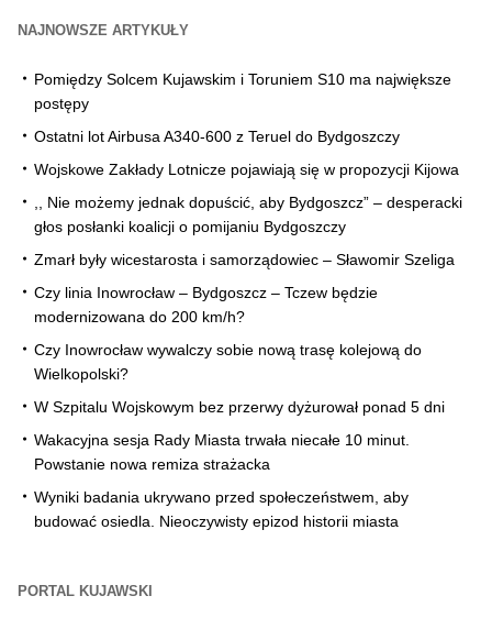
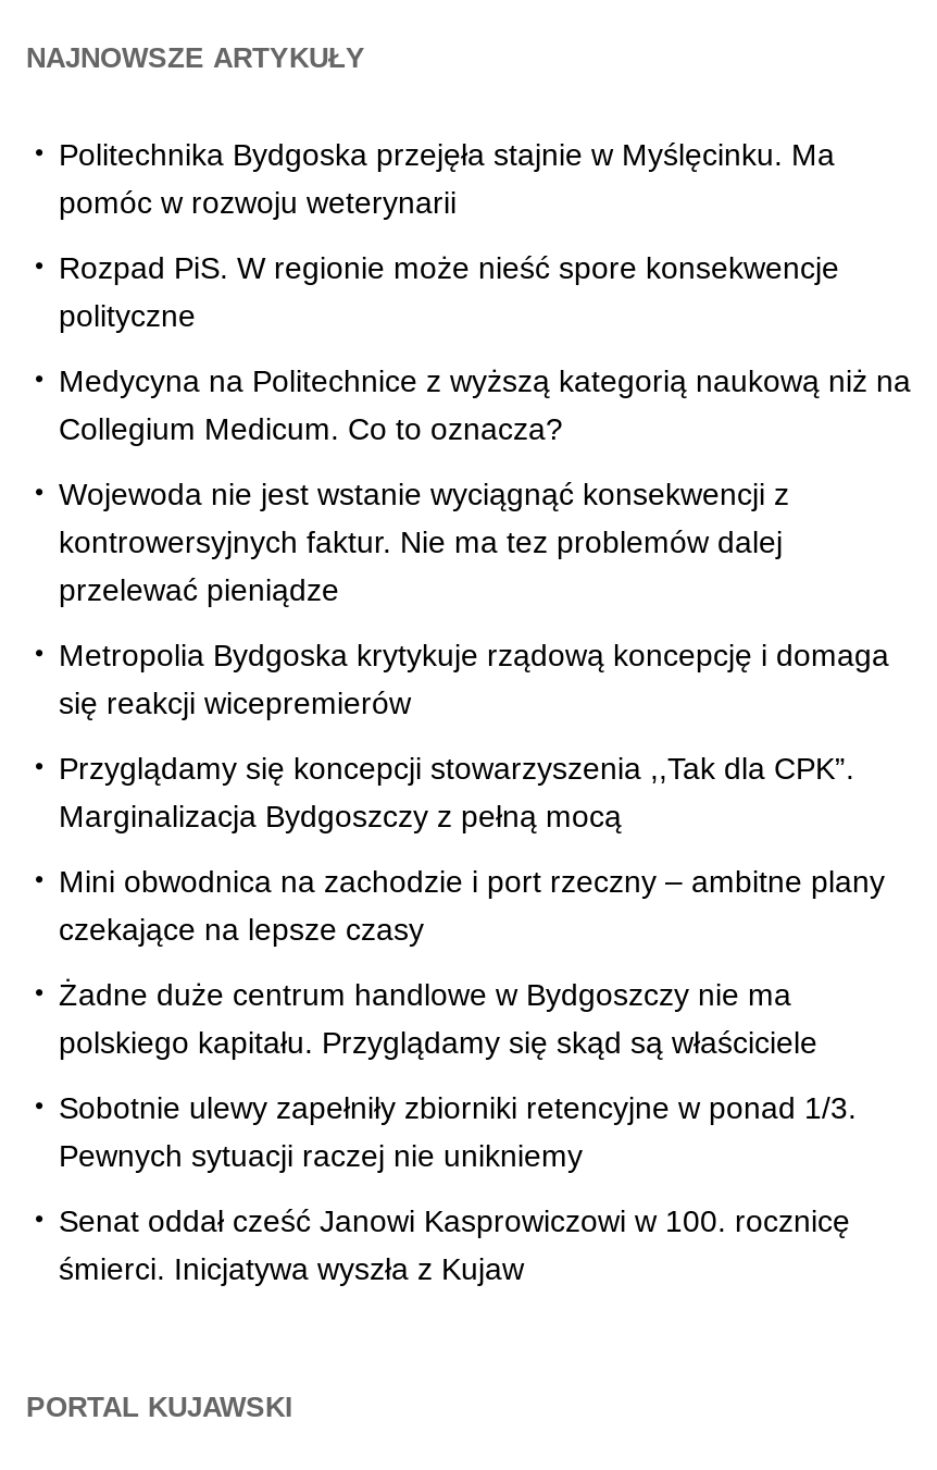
- Pomiędzy Solcem Kujawskim i Toruniem S10 ma największe
- postępy
+ Politechnika Bydgoska przejęła stajnie w Myślęcinku. Ma
+ pomóc w rozwoju weterynarii

- Ostatni lot Airbusa A340-600 z Teruel do Bydgoszczy
+ Rozpad PiS. W regionie może nieść spore konsekwencje
+ polityczne

- Wojskowe Zakłady Lotnicze pojawiają się w propozycji Kijowa
+ Medycyna na Politechnice z wyższą kategorią naukową niż na
+ Collegium Medicum. Co to oznacza?

- ,, Nie możemy jednak dopuścić, aby Bydgoszcz” – desperacki
- głos posłanki koalicji o pomijaniu Bydgoszczy
+ Wojewoda nie jest wstanie wyciągnąć konsekwencji z
+ kontrowersyjnych faktur. Nie ma tez problemów dalej
+ przelewać pieniądze

- Zmarł były wicestarosta i samorządowiec – Sławomir Szeliga
+ Metropolia Bydgoska krytykuje rządową koncepcję i domaga
+ się reakcji wicepremierów

- Czy linia Inowrocław – Bydgoszcz – Tczew będzie
- modernizowana do 200 km/h?
+ Przyglądamy się koncepcji stowarzyszenia ,,Tak dla CPK”.
+ Marginalizacja Bydgoszczy z pełną mocą

- Czy Inowrocław wywalczy sobie nową trasę kolejową do
- Wielkopolski?
+ Mini obwodnica na zachodzie i port rzeczny – ambitne plany
+ czekające na lepsze czasy

- W Szpitalu Wojskowym bez przerwy dyżurował ponad 5 dni
+ Żadne duże centrum handlowe w Bydgoszczy nie ma
+ polskiego kapitału. Przyglądamy się skąd są właściciele

- Wakacyjna sesja Rady Miasta trwała niecałe 10 minut.
- Powstanie nowa remiza strażacka
+ Sobotnie ulewy zapełniły zbiorniki retencyjne w ponad 1/3.
+ Pewnych sytuacji raczej nie unikniemy

- Wyniki badania ukrywano przed społeczeństwem, aby
- budować osiedla. Nieoczywisty epizod historii miasta
+ Senat oddał cześć Janowi Kasprowiczowi w 100. rocznicę
+ śmierci. Inicjatywa wyszła z Kujaw
